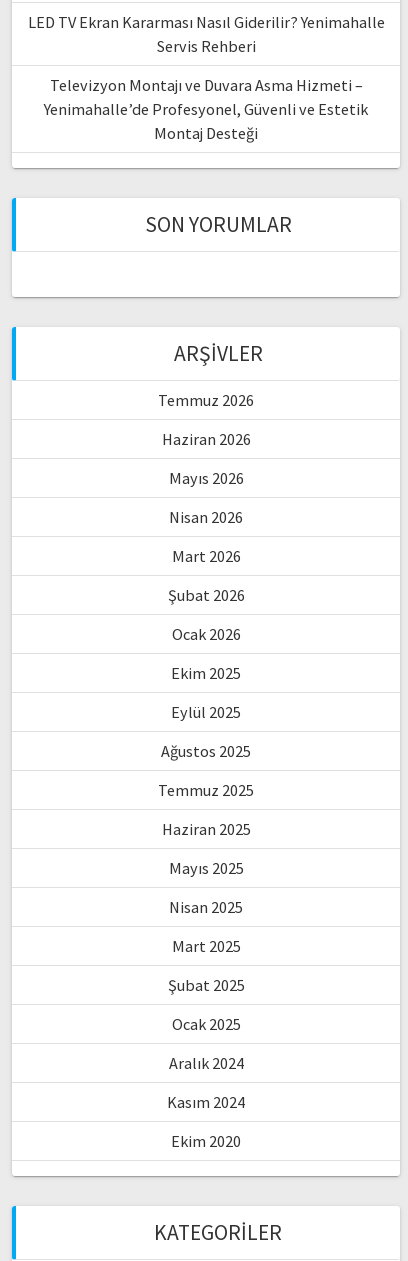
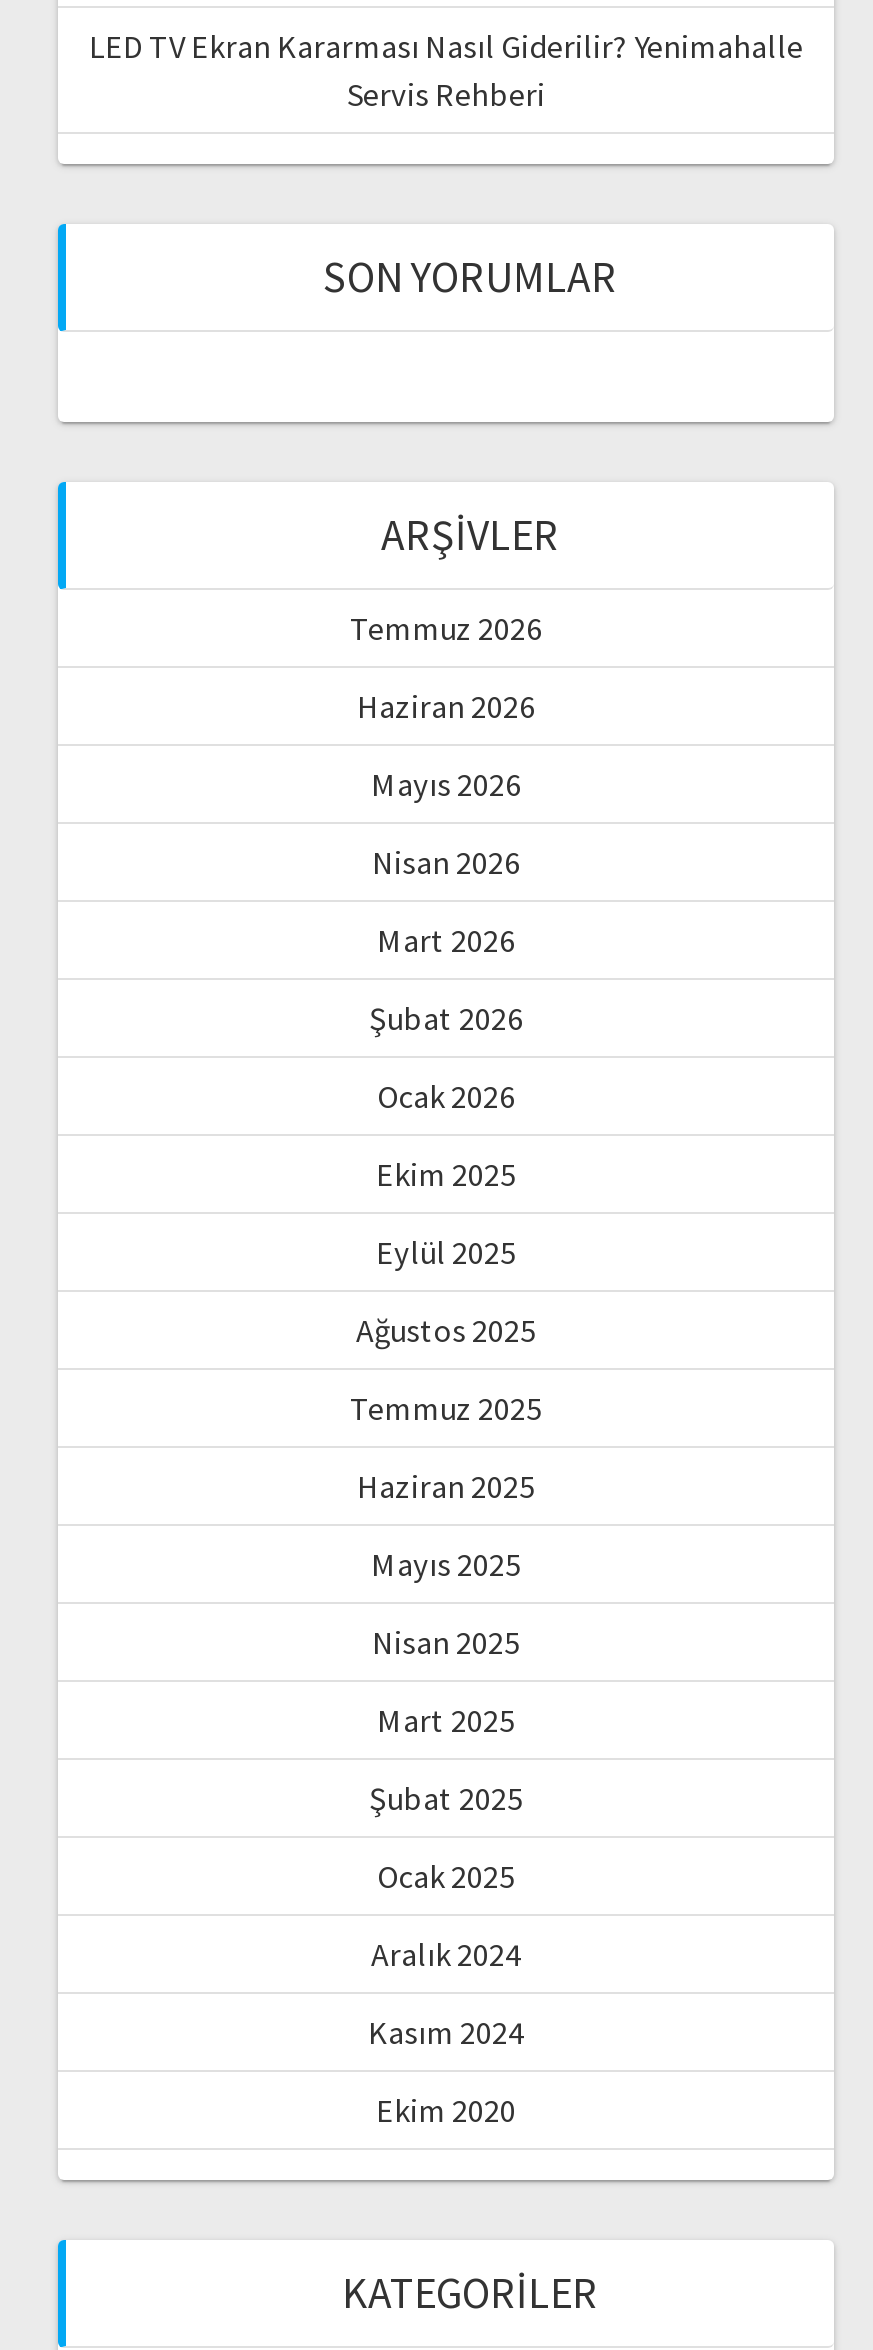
- Televizyon Montajı ve Duvara Asma Hizmeti –
- Yenimahalle’de Profesyonel, Güvenli ve Estetik
- Montaj Desteği
